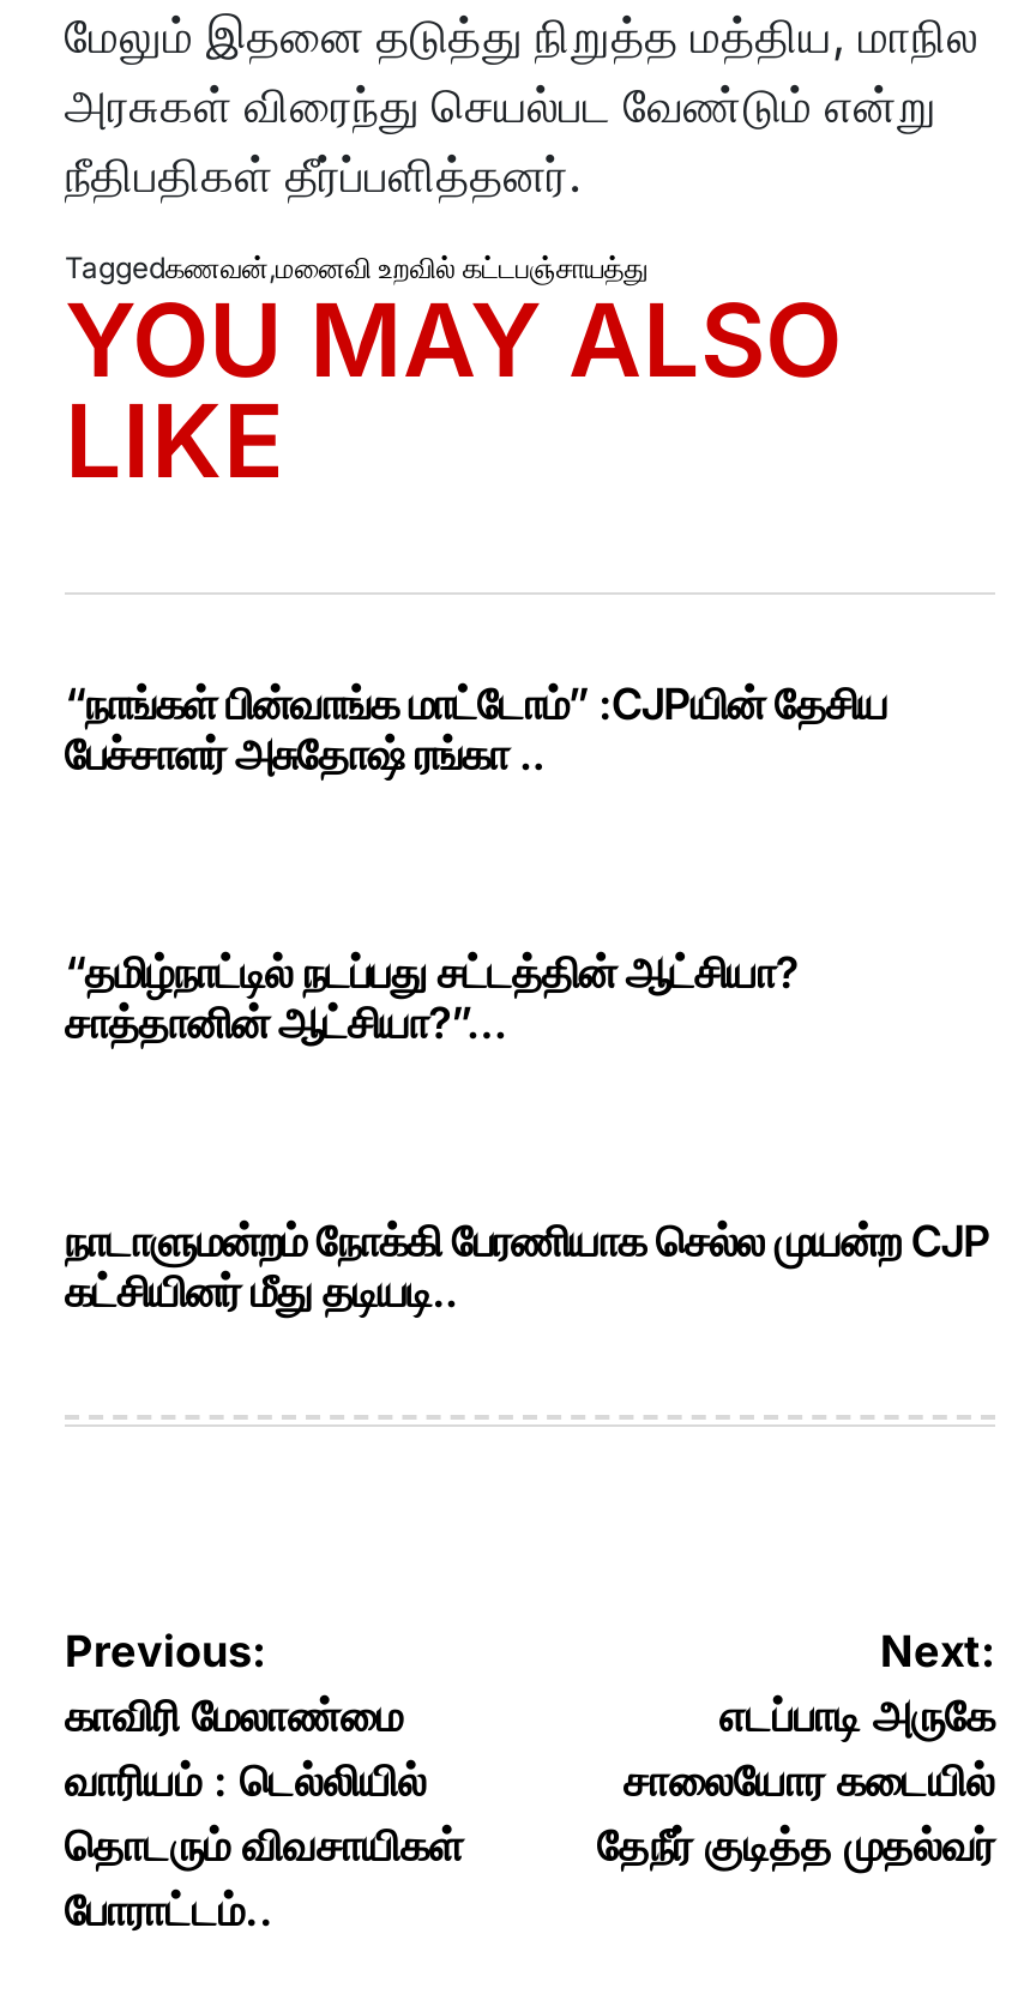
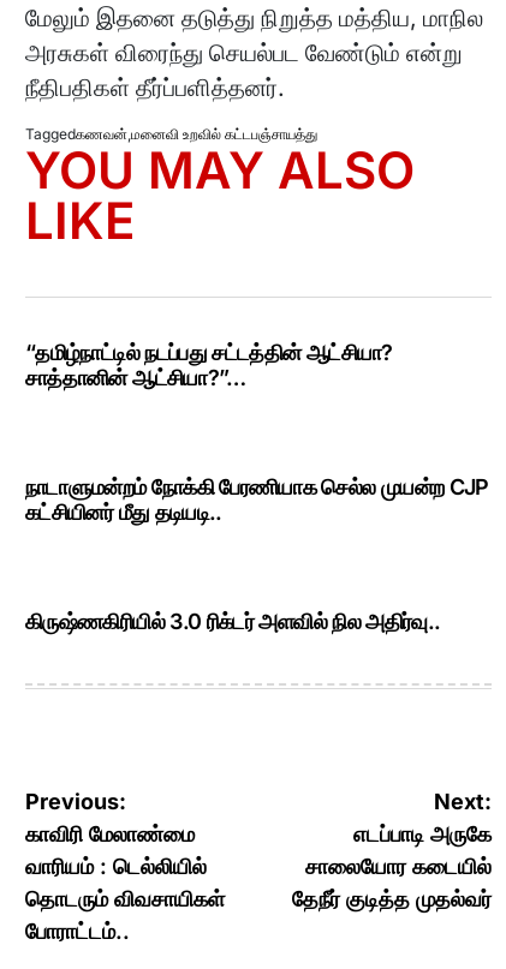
- “நாங்கள் பின்வாங்க மாட்டோம்” :CJPயின் தேசிய
- பேச்சாளர் அசுதோஷ் ரங்கா ..

moved up: “தமிழ்நாட்டில் நடப்பது சட்டத்தின் ஆட்சியா? | சாத்தானின் ஆட்சியா?”… | நாடாளுமன்றம் நோக்கி பேரணியாக செல்ல முயன்ற CJP

+ கிருஷ்ணகிரியில் 3.0 ரிக்டர் அளவில் நில அதிர்வு..
